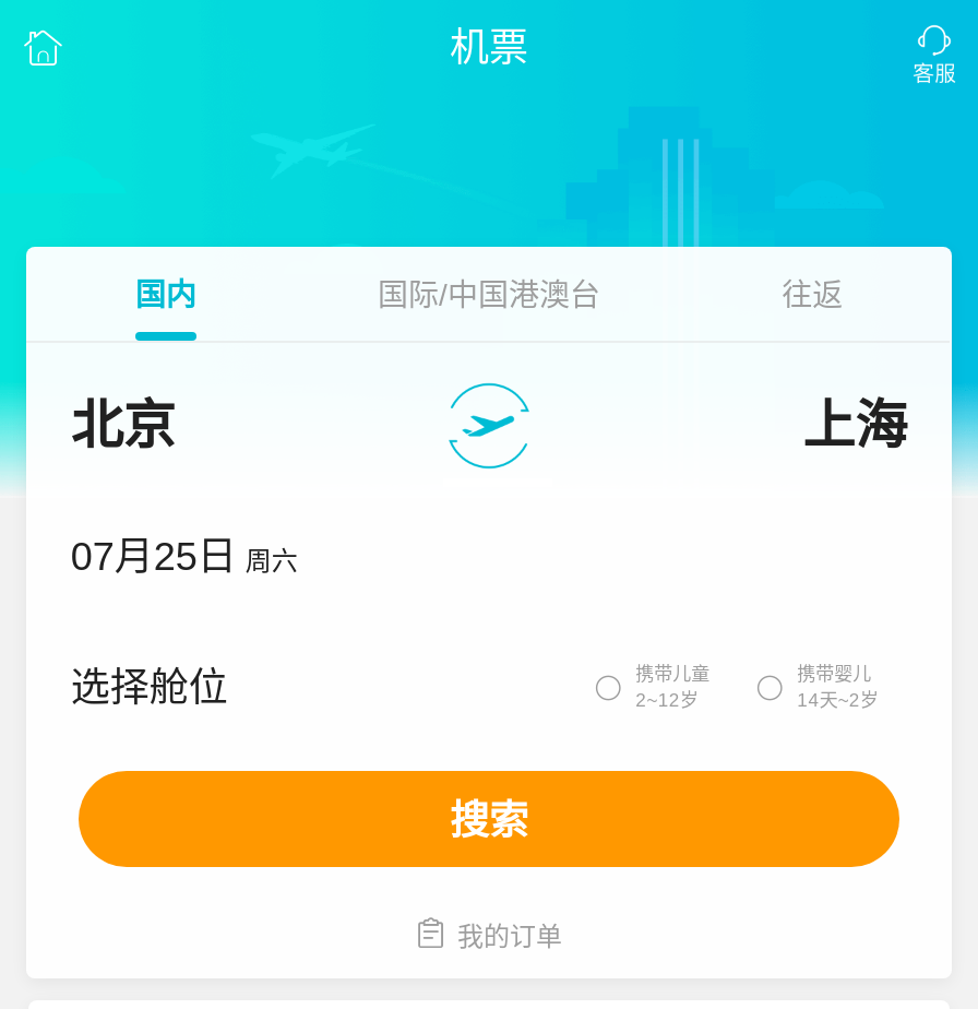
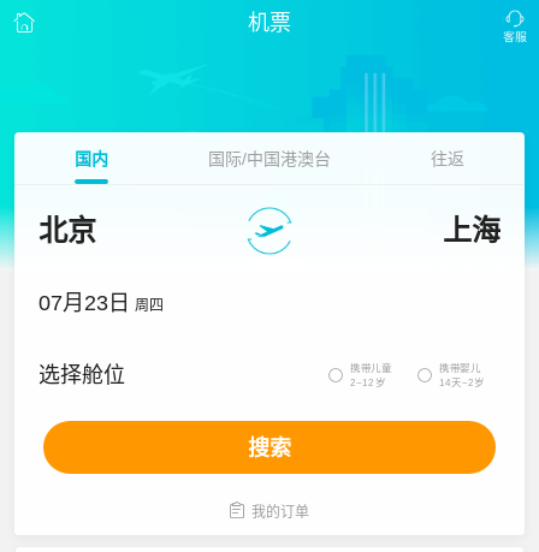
- 07月25日 周六
+ 07月23日 周四
